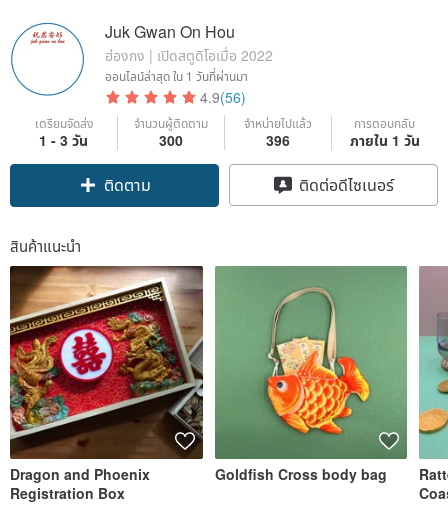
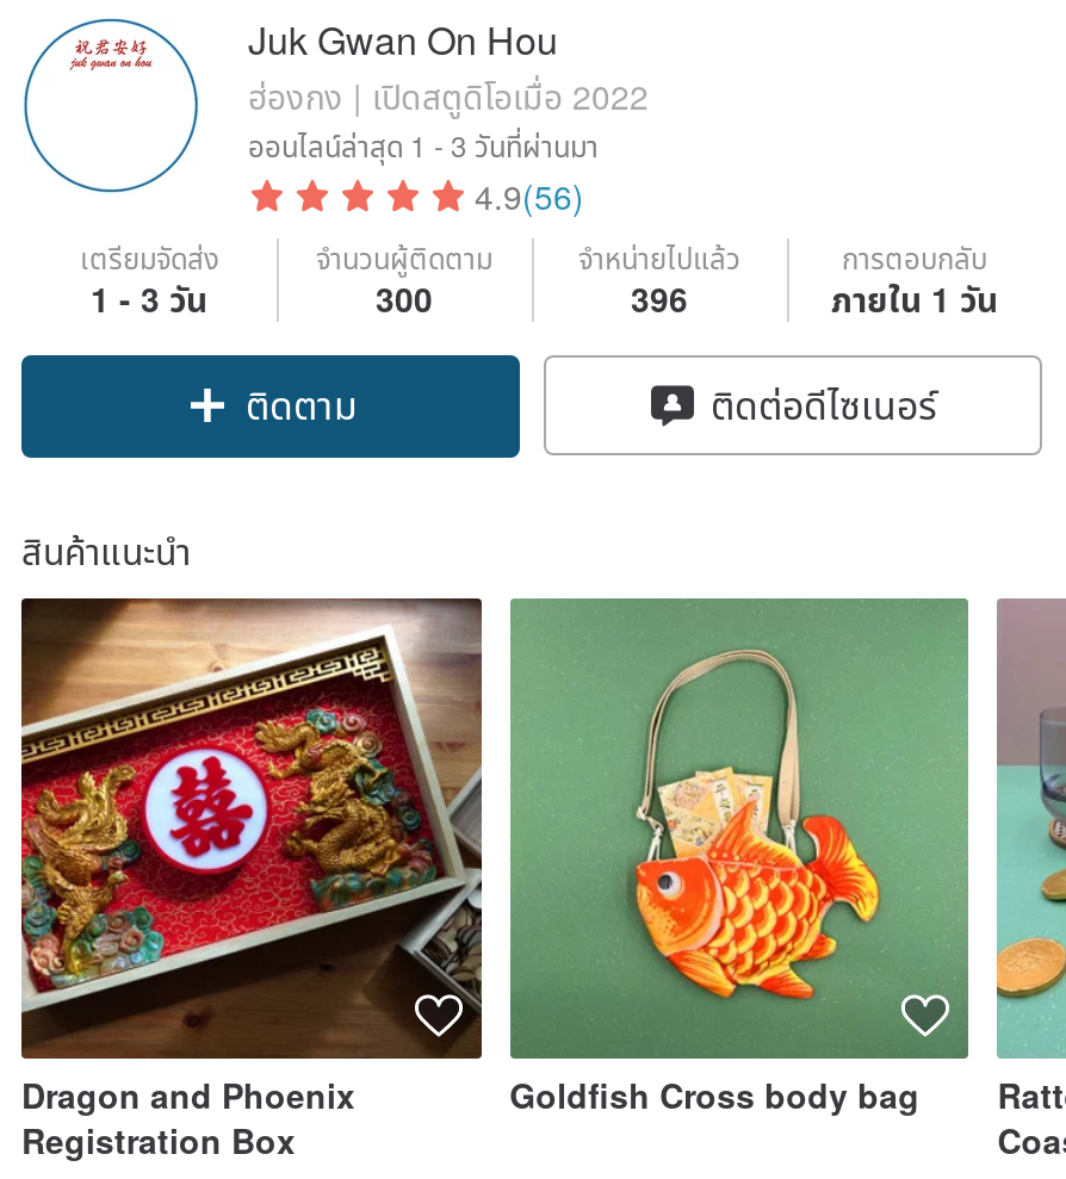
- ออนไลน์ล่าสุดใน 1 วันที่ผ่านมา
+ ออนไลน์ล่าสุด1 - 3 วันที่ผ่านมา
